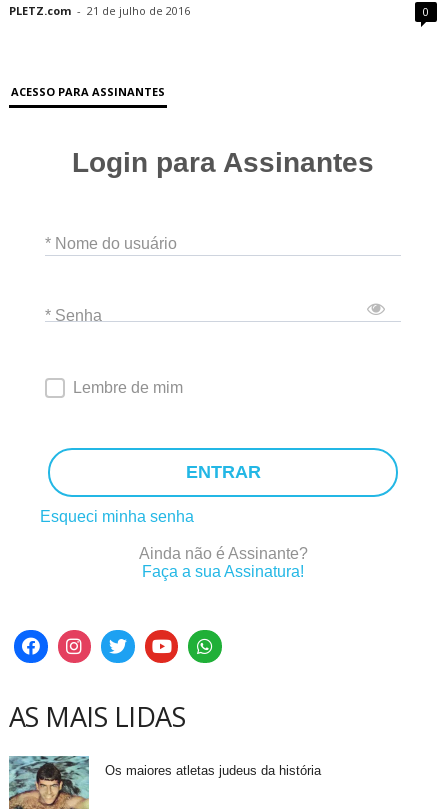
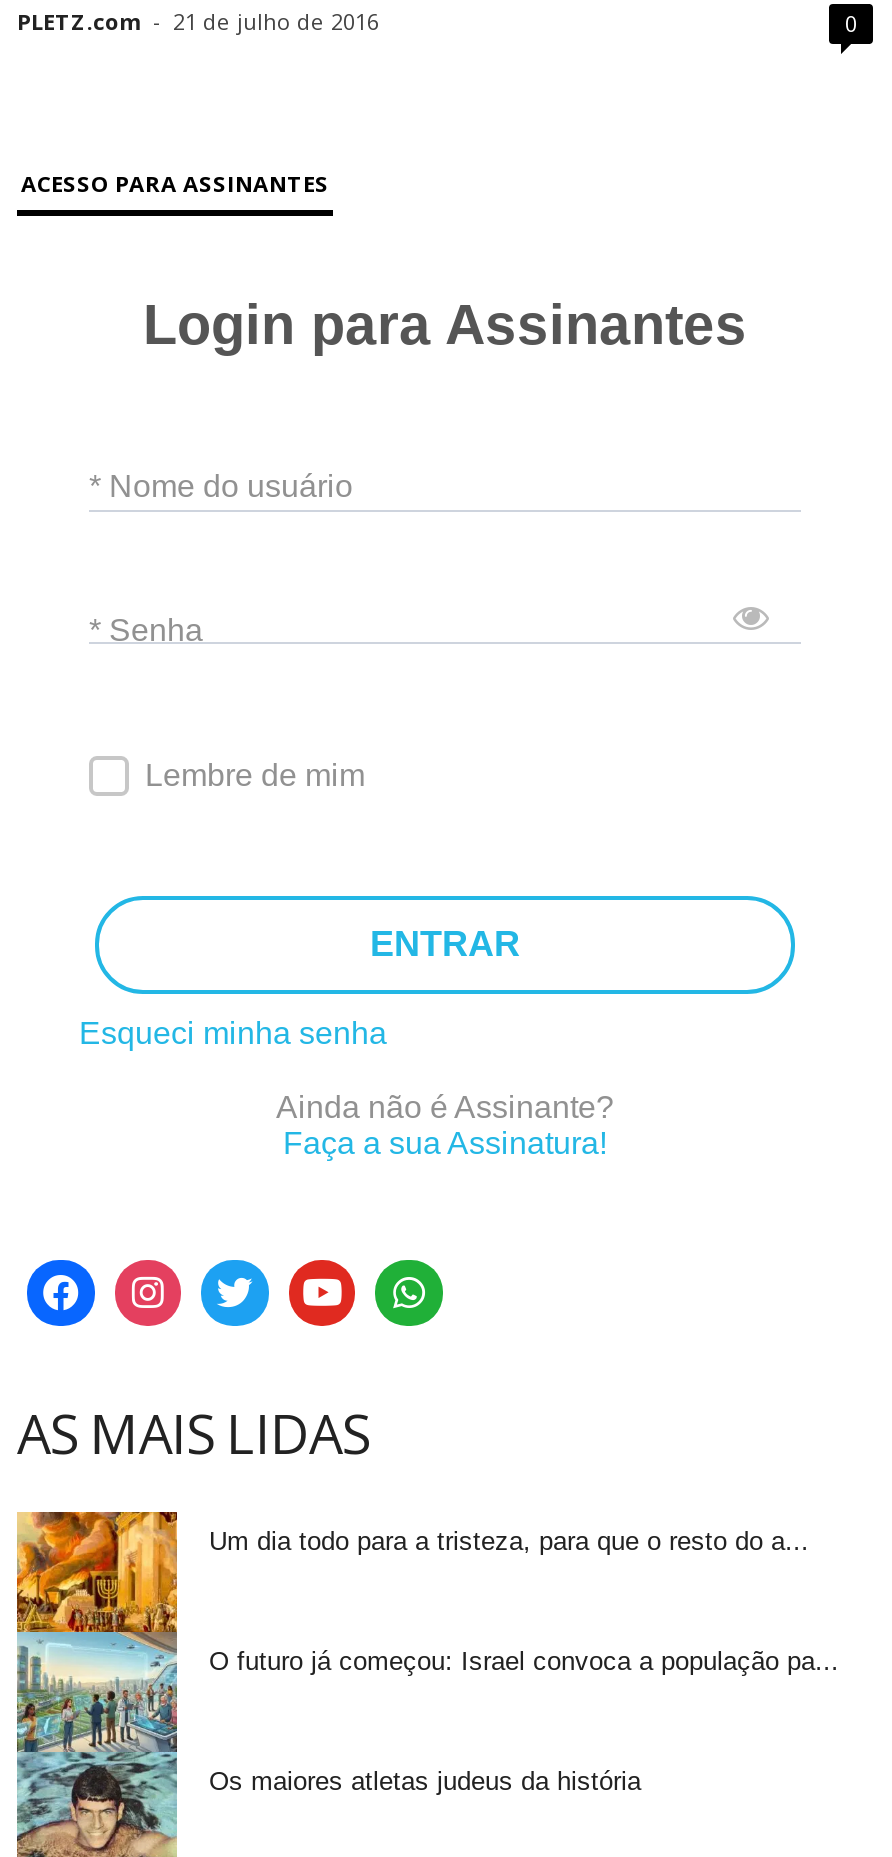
+ [image]
+ Um dia todo para a tristeza, para que o resto do a...

+ O futuro já começou: Israel convoca a população pa...
